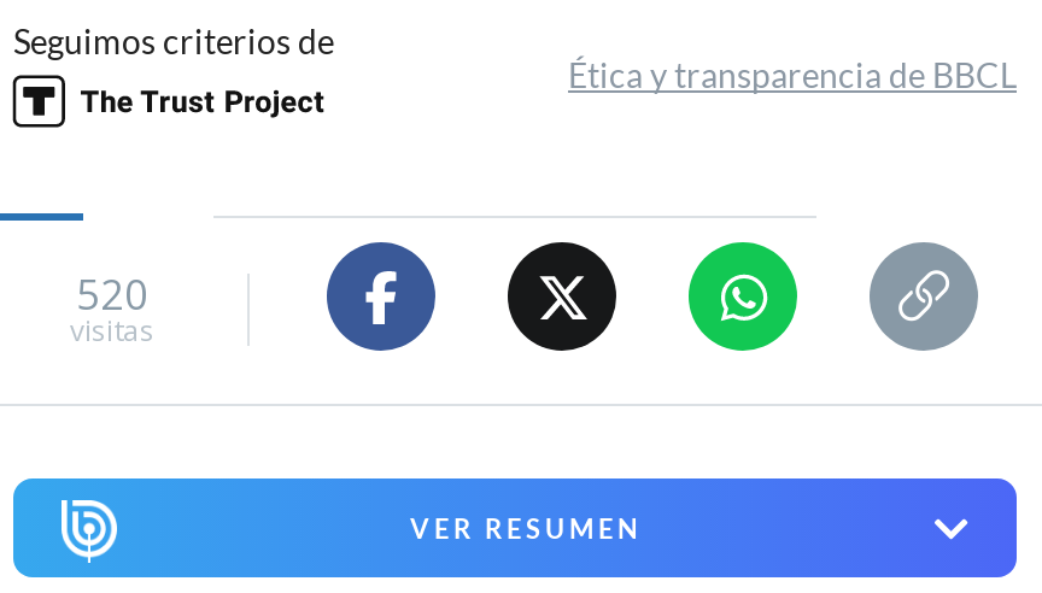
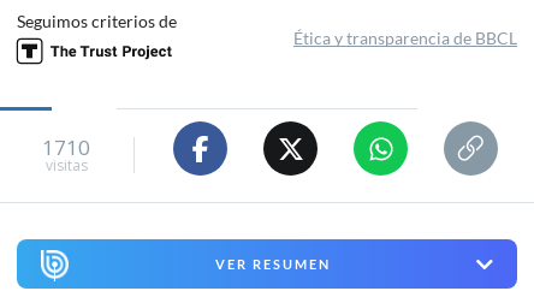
- 520
+ 1710
